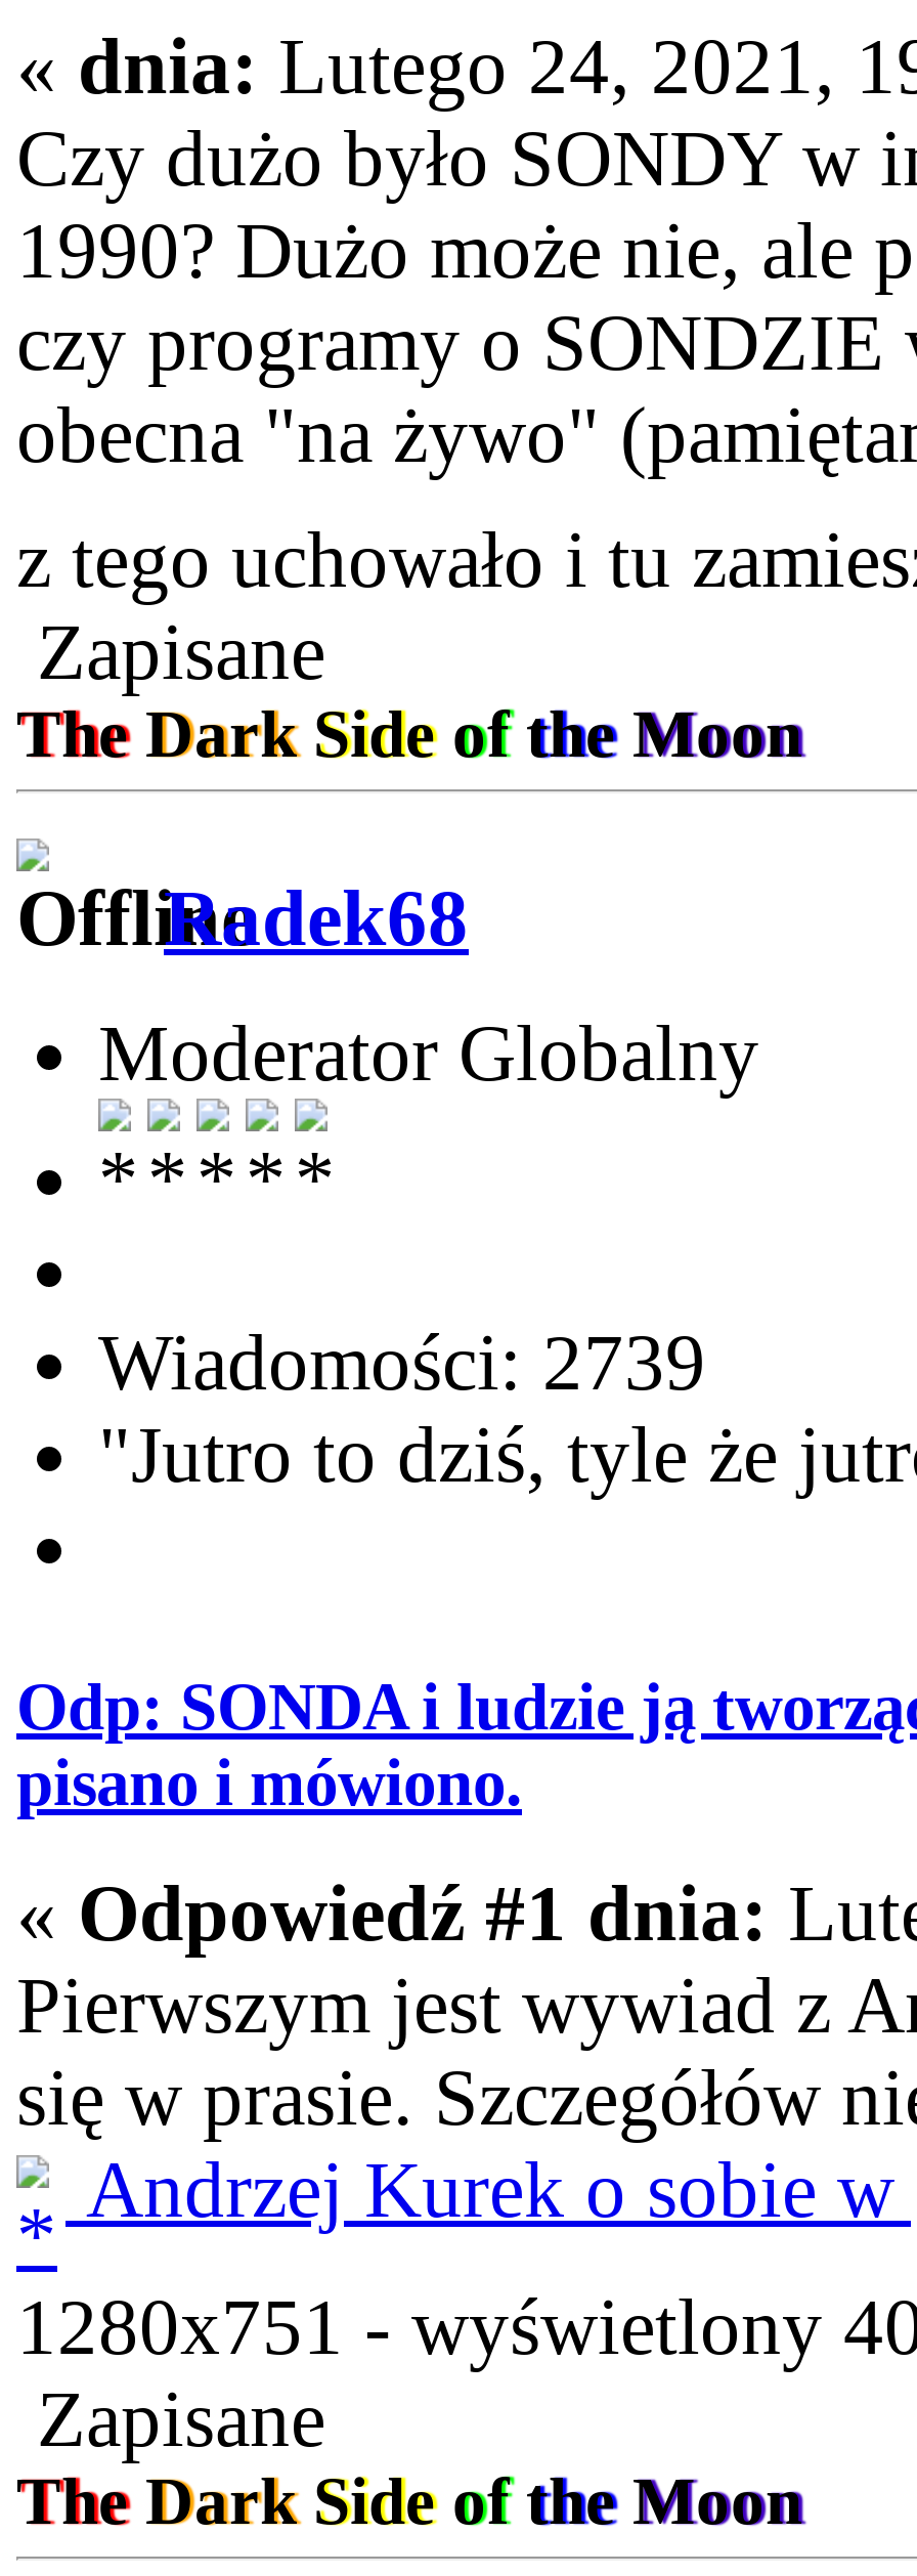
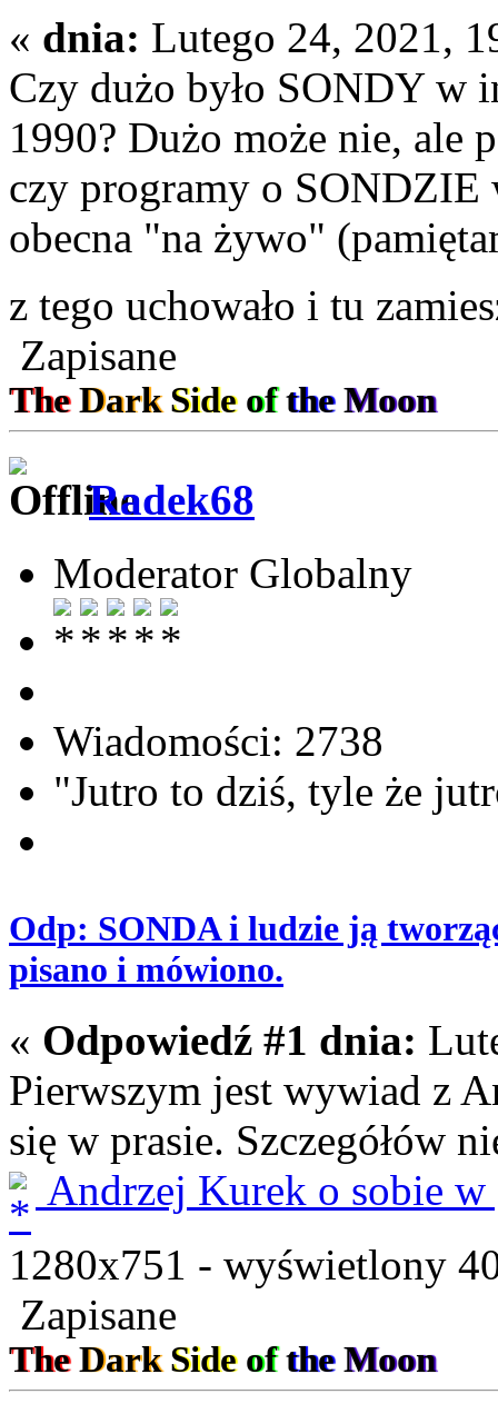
- Wiadomości: 2739
+ Wiadomości: 2738
